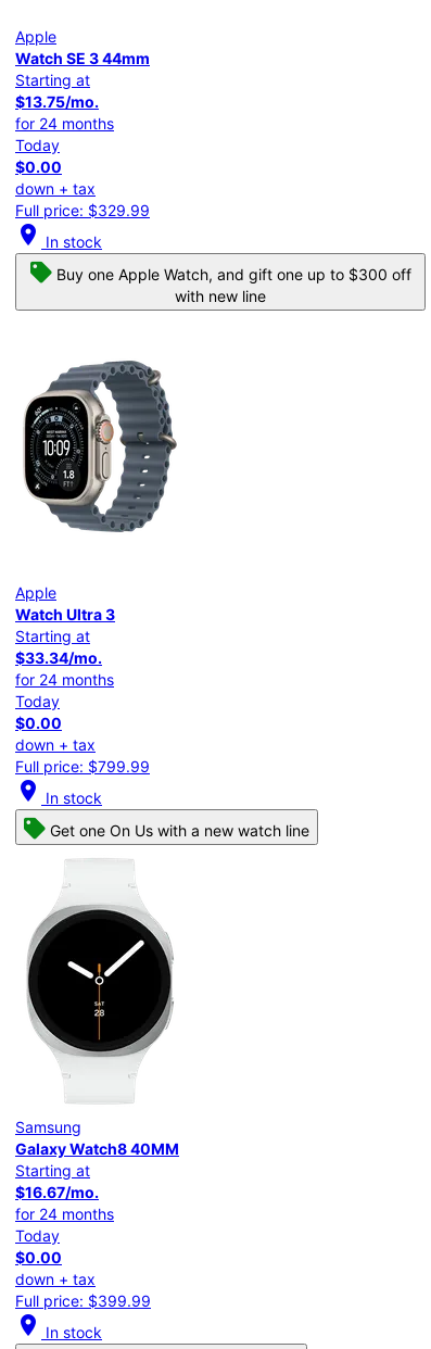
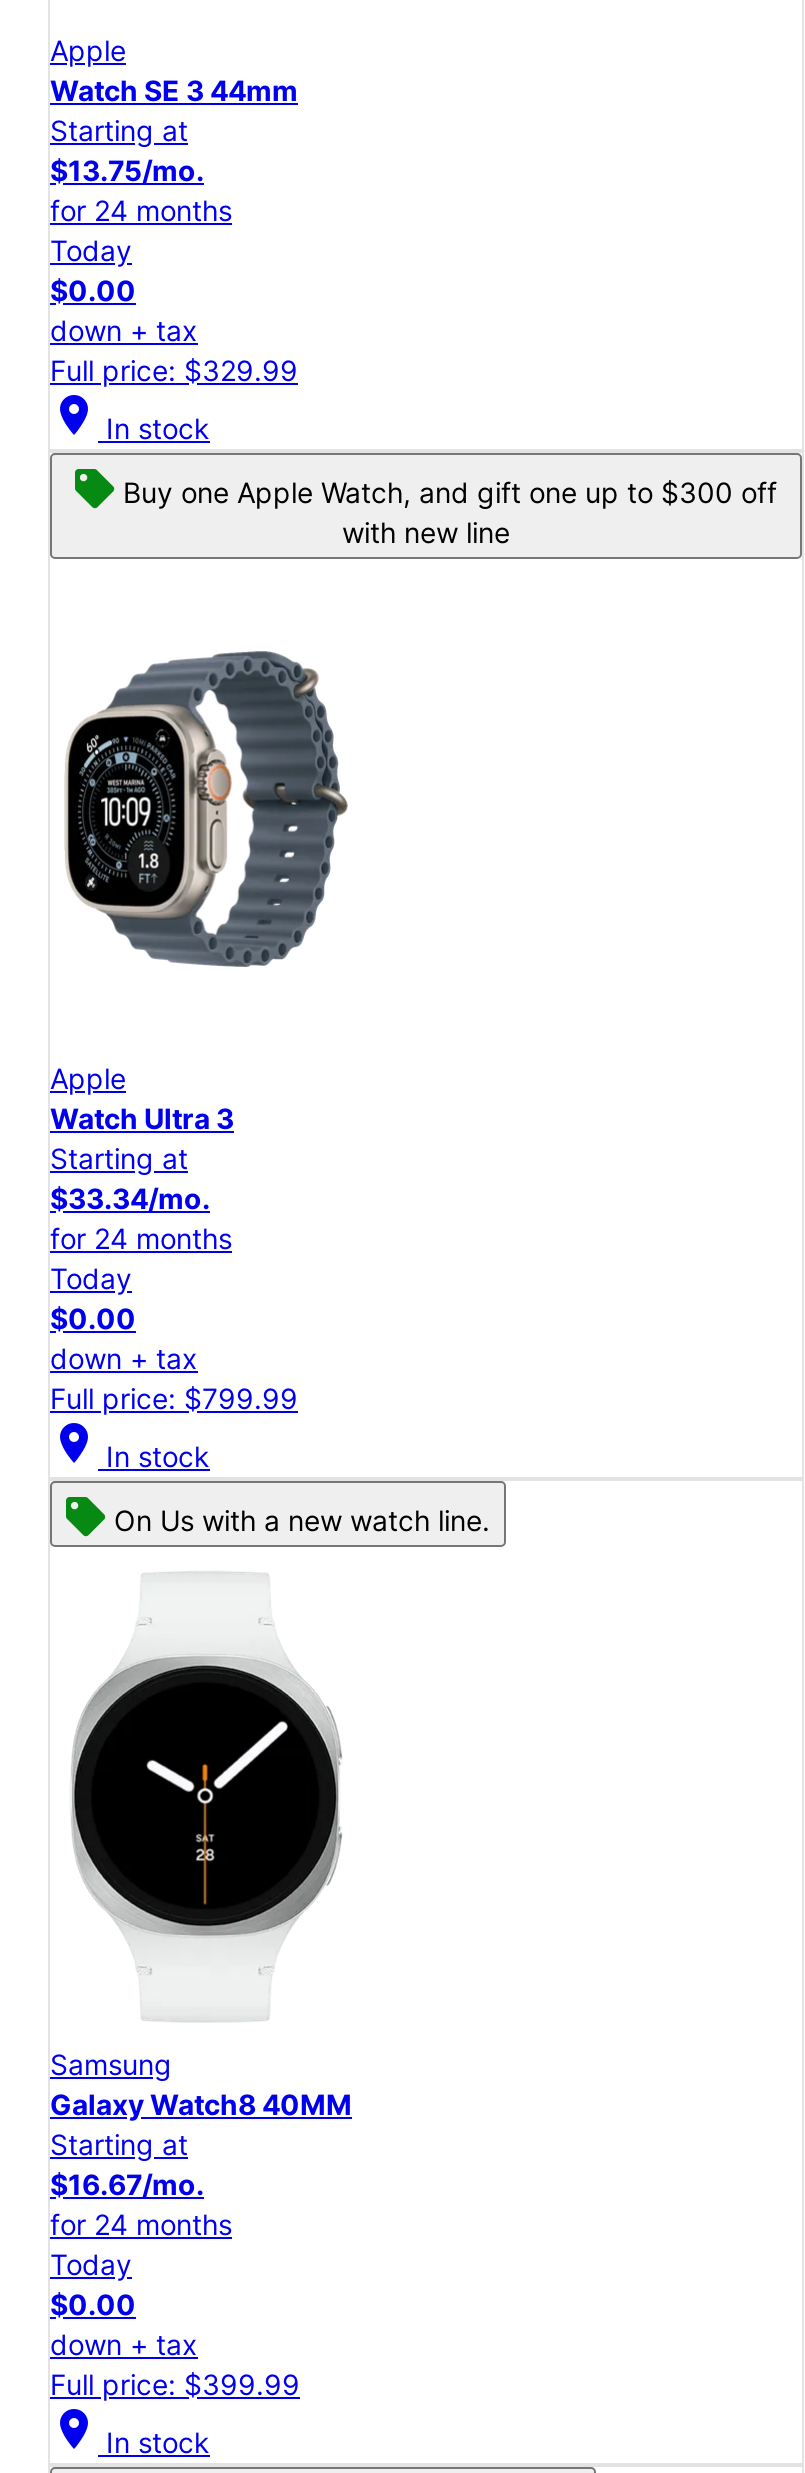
- Get one On Us with a new watch line
+ On Us with a new watch line.
